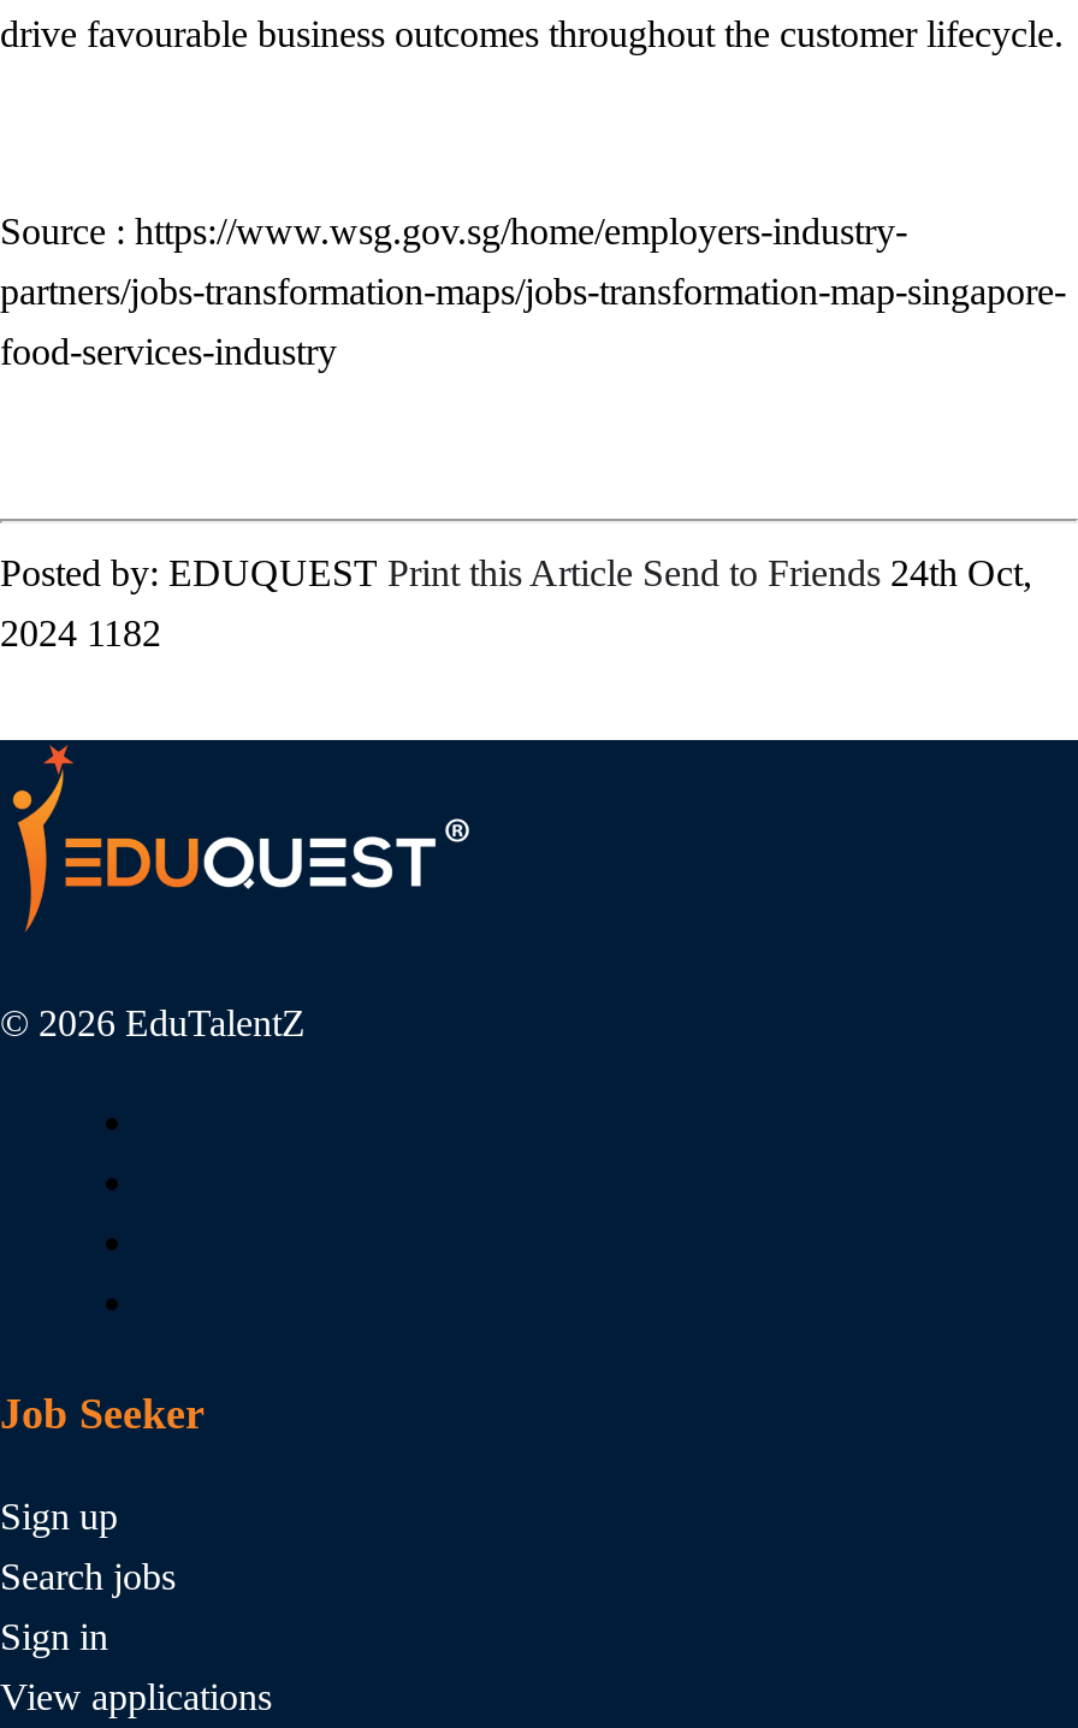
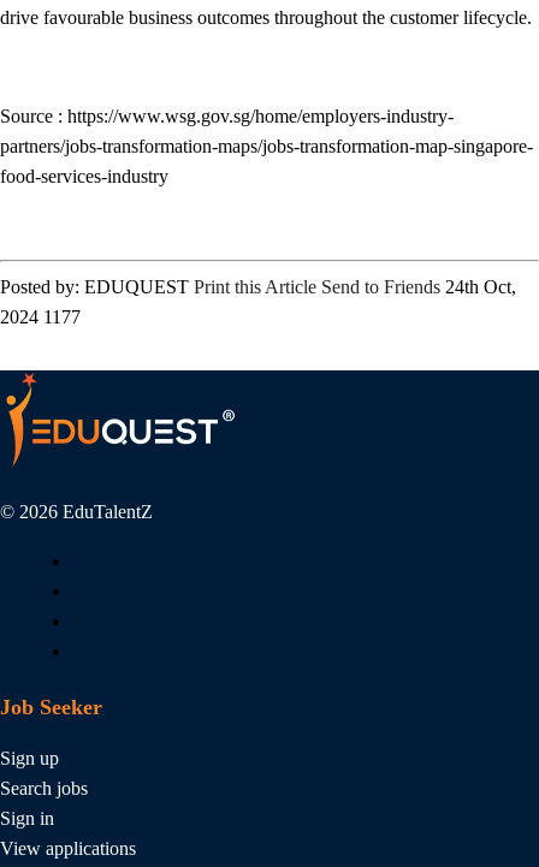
- 2024 1182
+ 2024 1177
